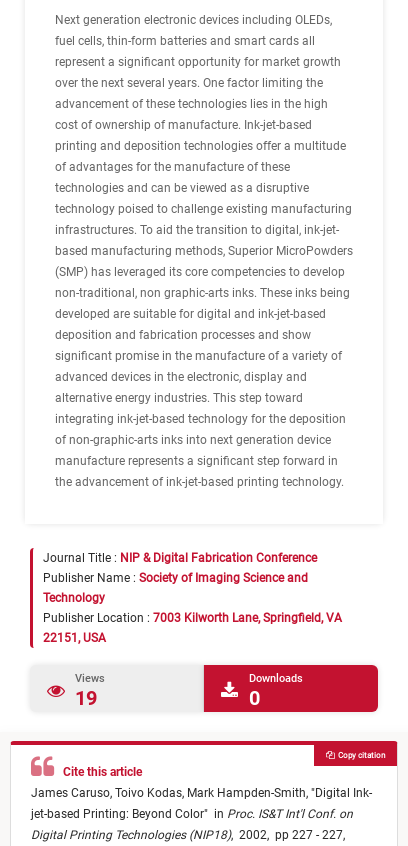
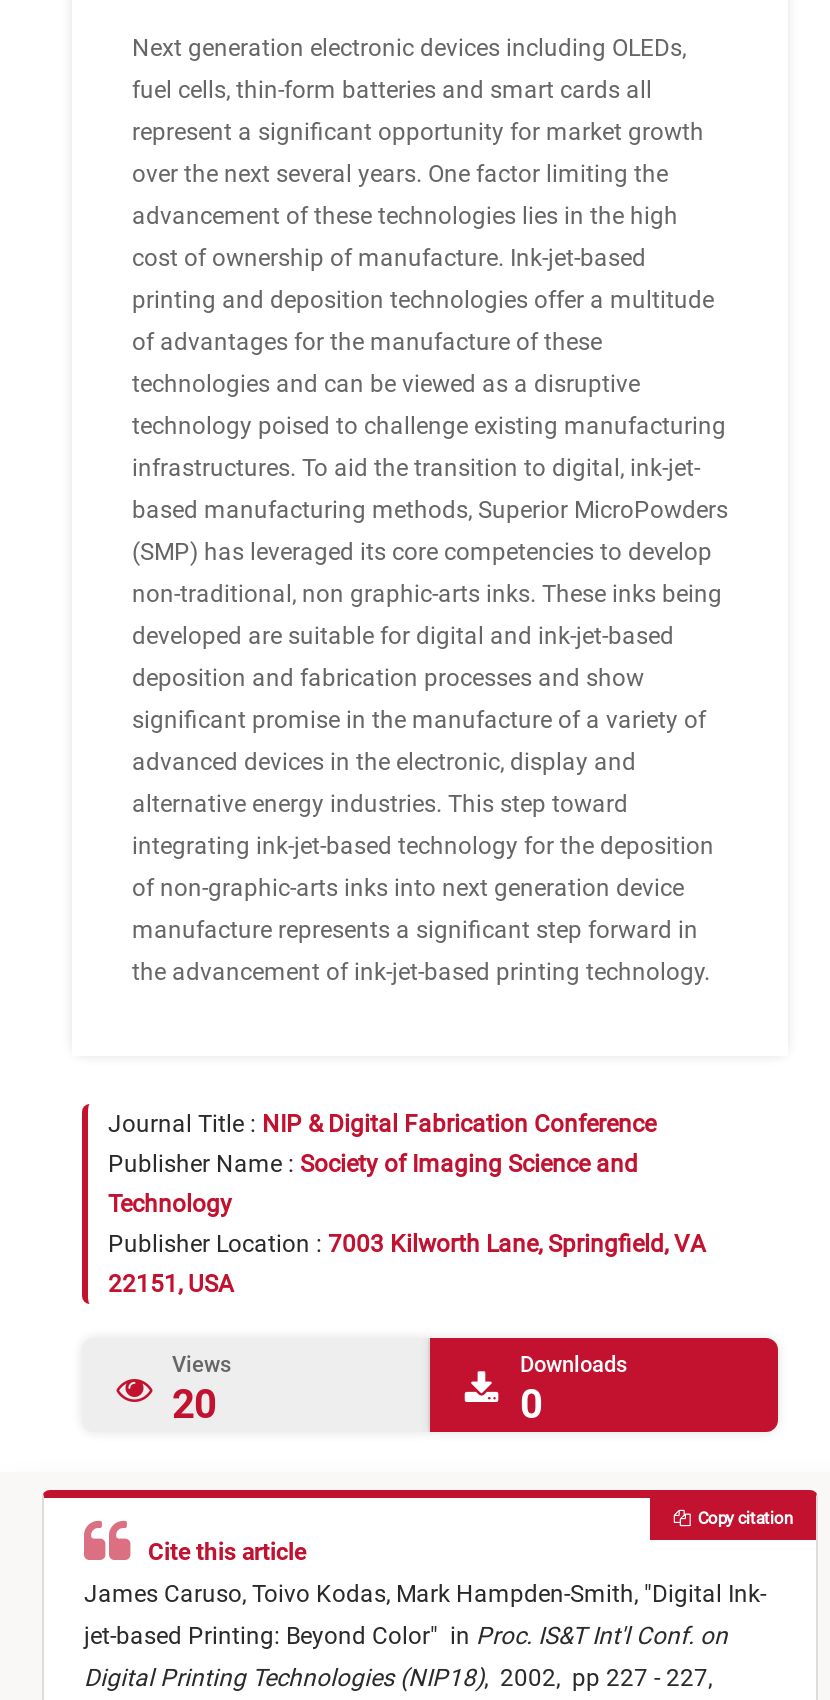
- 19
+ 20
